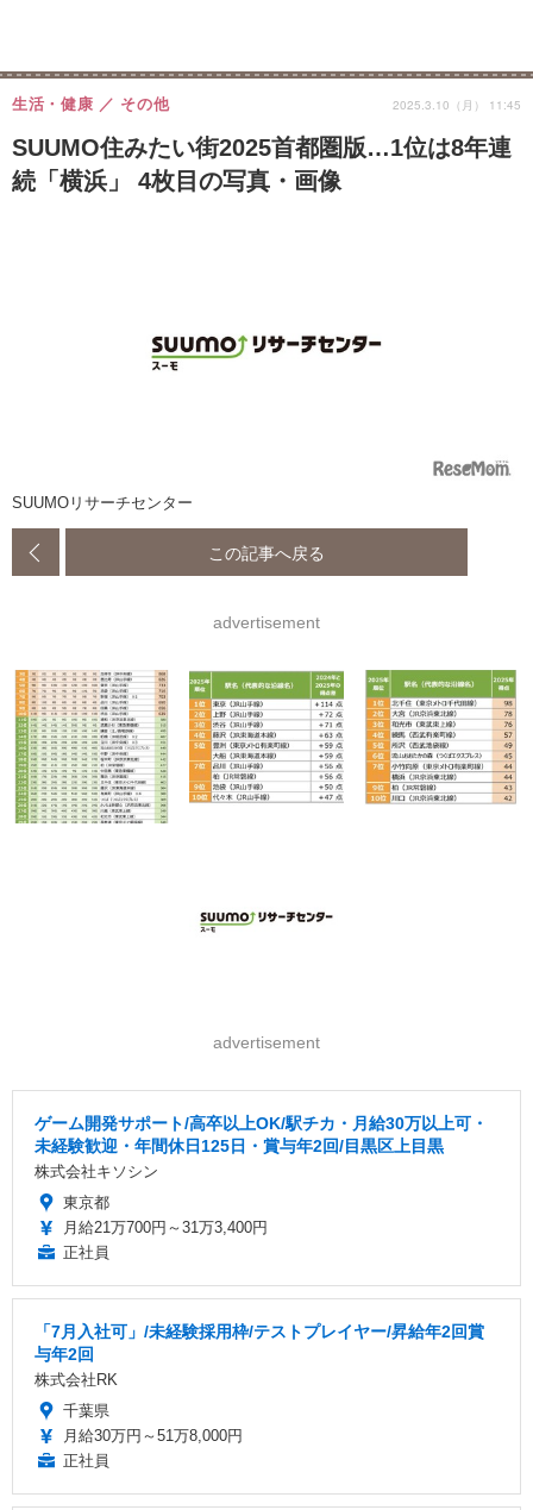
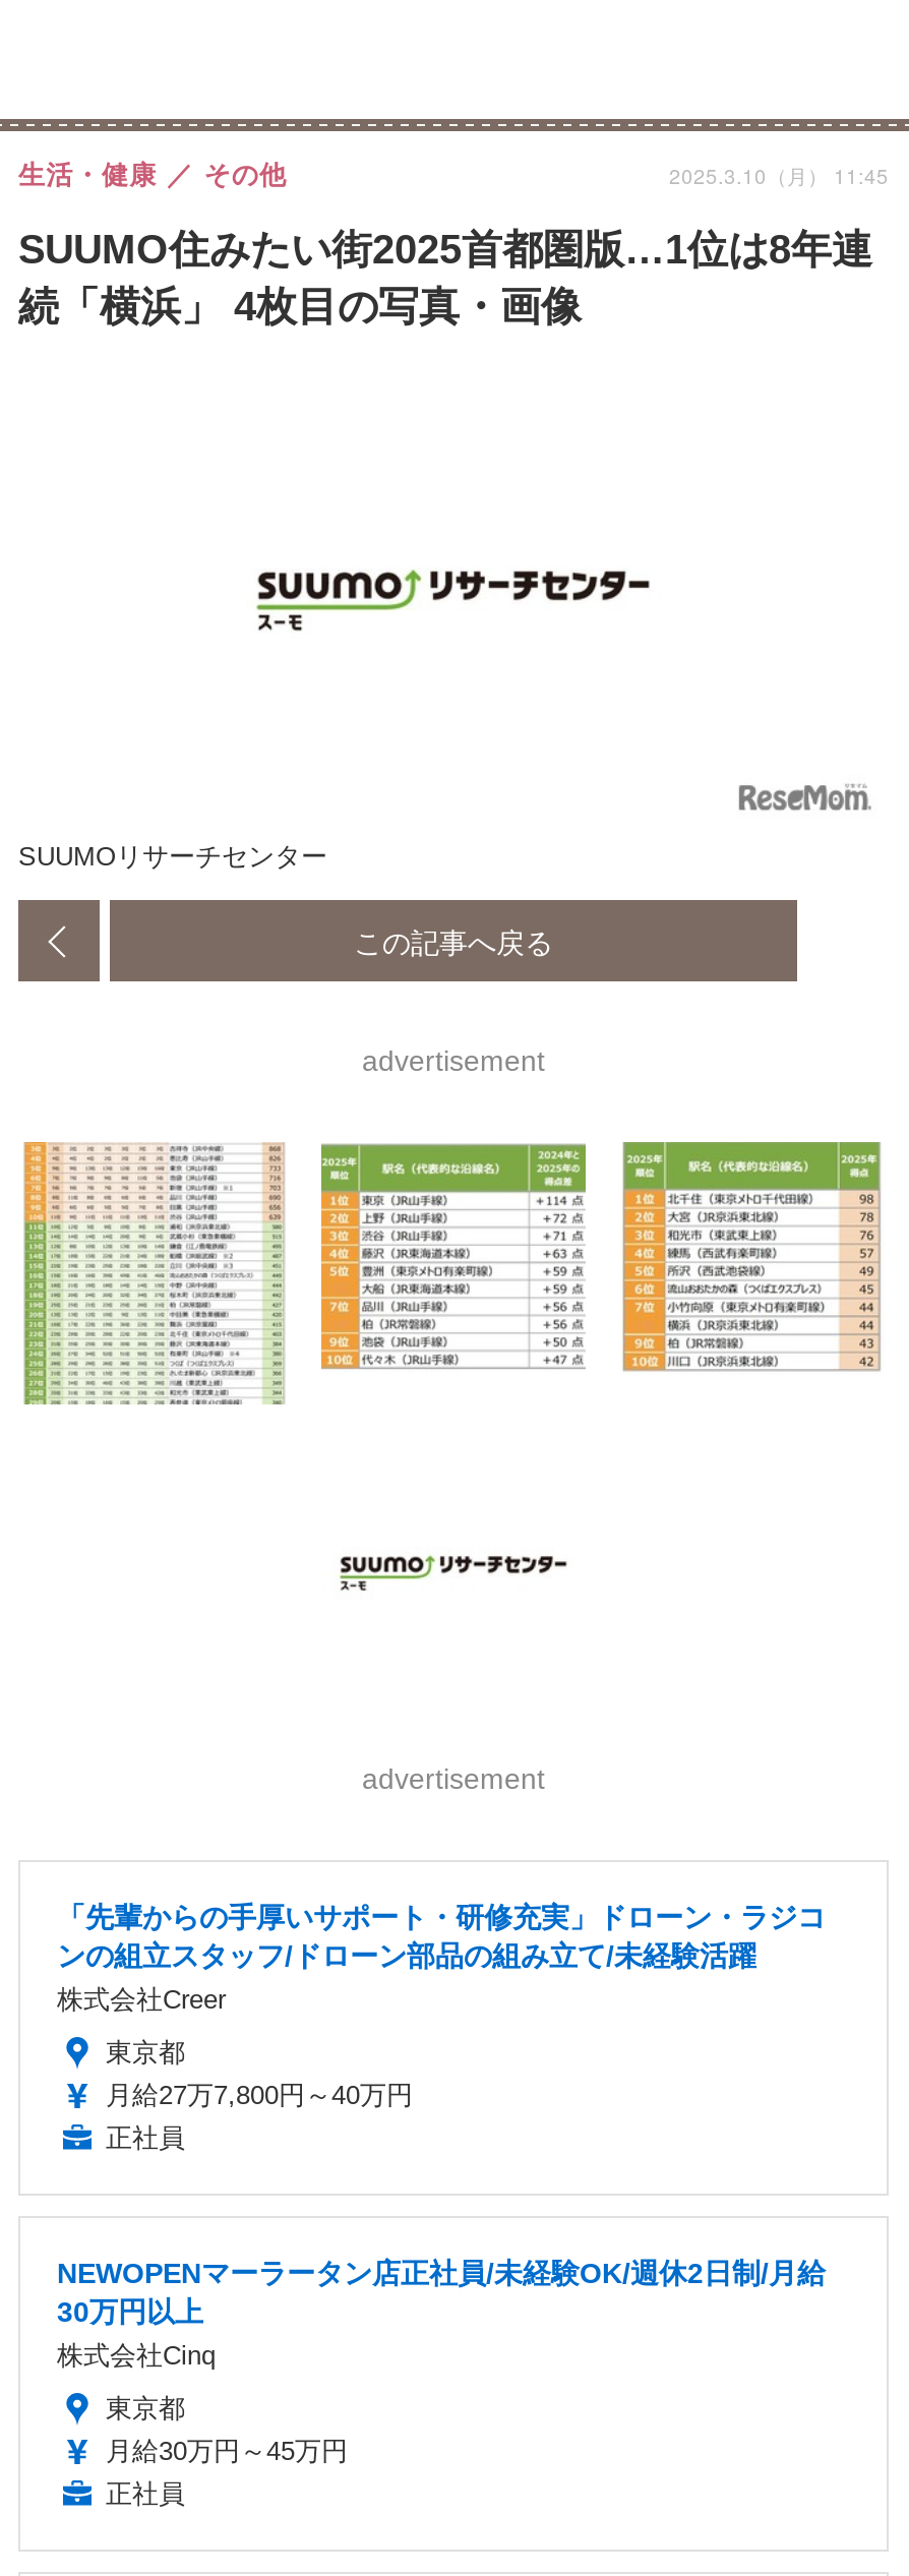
- ゲーム開発サポート/高卒以上OK/駅チカ・月給30万以上可・
- 未経験歓迎・年間休日125日・賞与年2回/目黒区上目黒
- 株式会社キソシン
+ 「先輩からの手厚いサポート・研修充実」ドローン・ラジコ
+ ンの組立スタッフ/ドローン部品の組み立て/未経験活躍
+ 株式会社Creer

- 月給21万700円～31万3,400円
+ 月給27万7,800円～40万円

- 「7月入社可」/未経験採用枠/テストプレイヤー/昇給年2回賞
- 与年2回
- 株式会社RK
+ NEWOPENマーラータン店正社員/未経験OK/週休2日制/月給
+ 30万円以上
+ 株式会社Cinq

- 千葉県
- 月給30万円～51万8,000円
+ 東京都
+ 月給30万円～45万円
